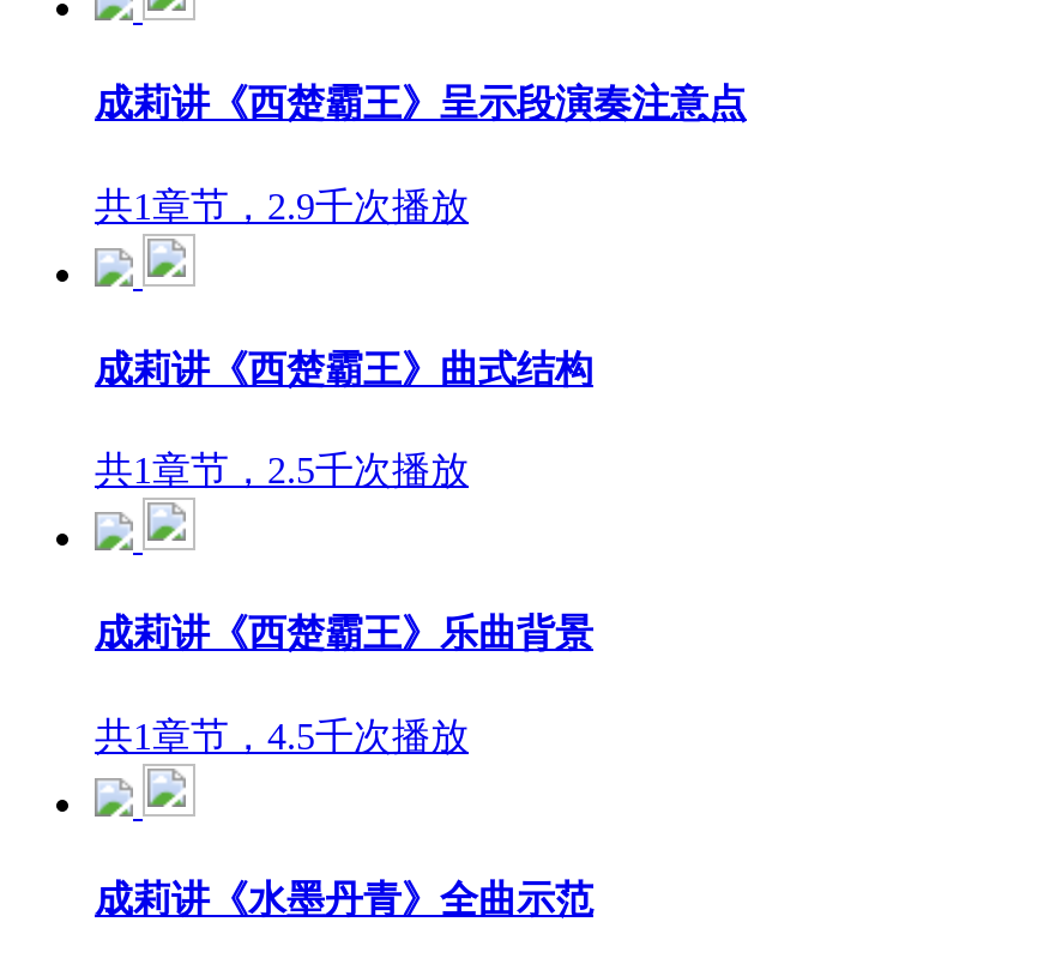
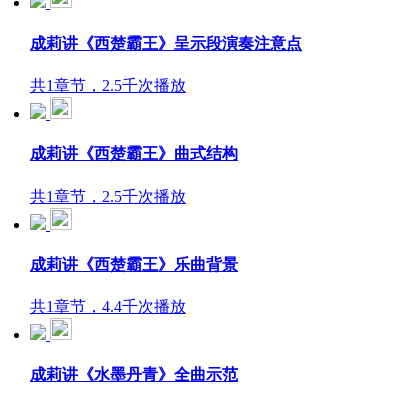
- 共1章节，2.9千次播放
+ 共1章节，2.5千次播放

- 共1章节，4.5千次播放
+ 共1章节，4.4千次播放
